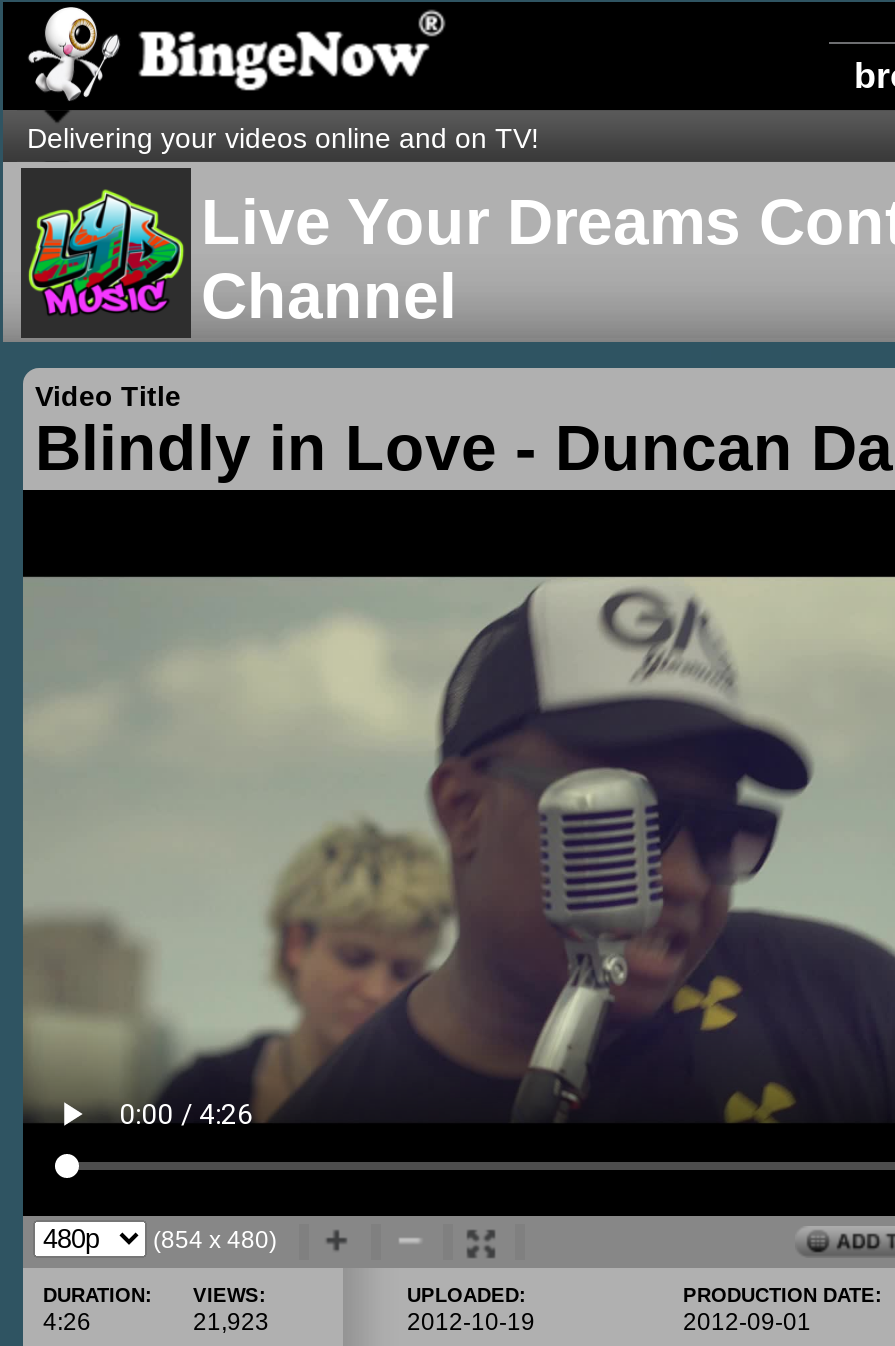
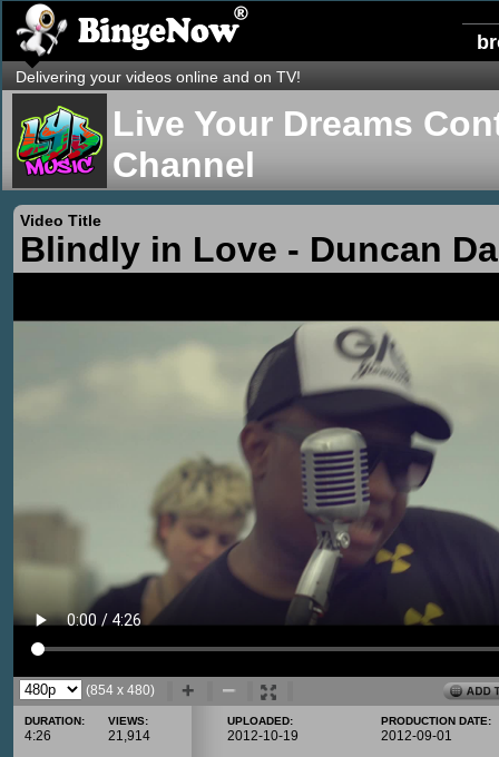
- 21,923
+ 21,914
